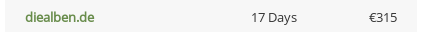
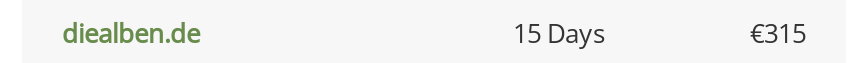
- 17 Days
+ 15 Days
